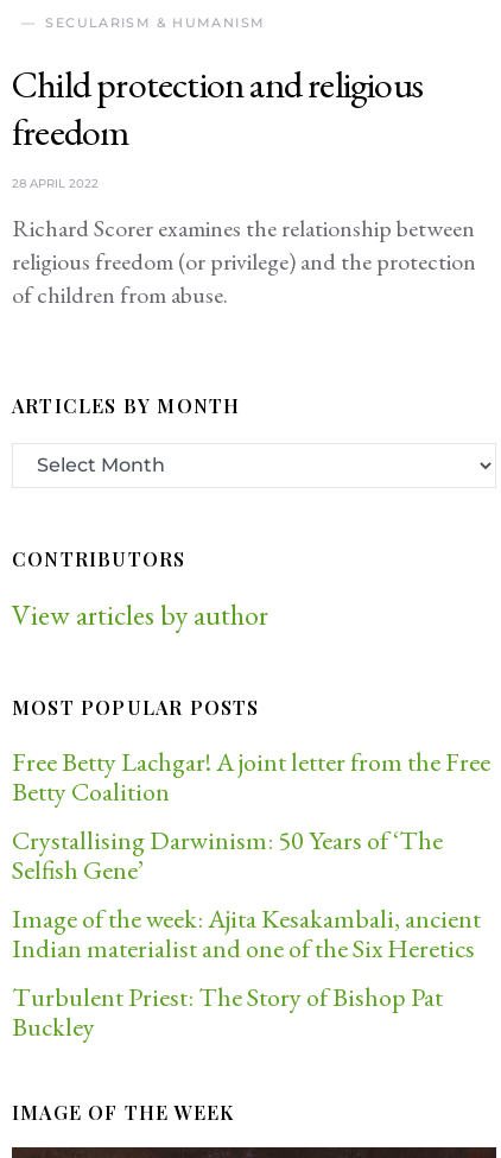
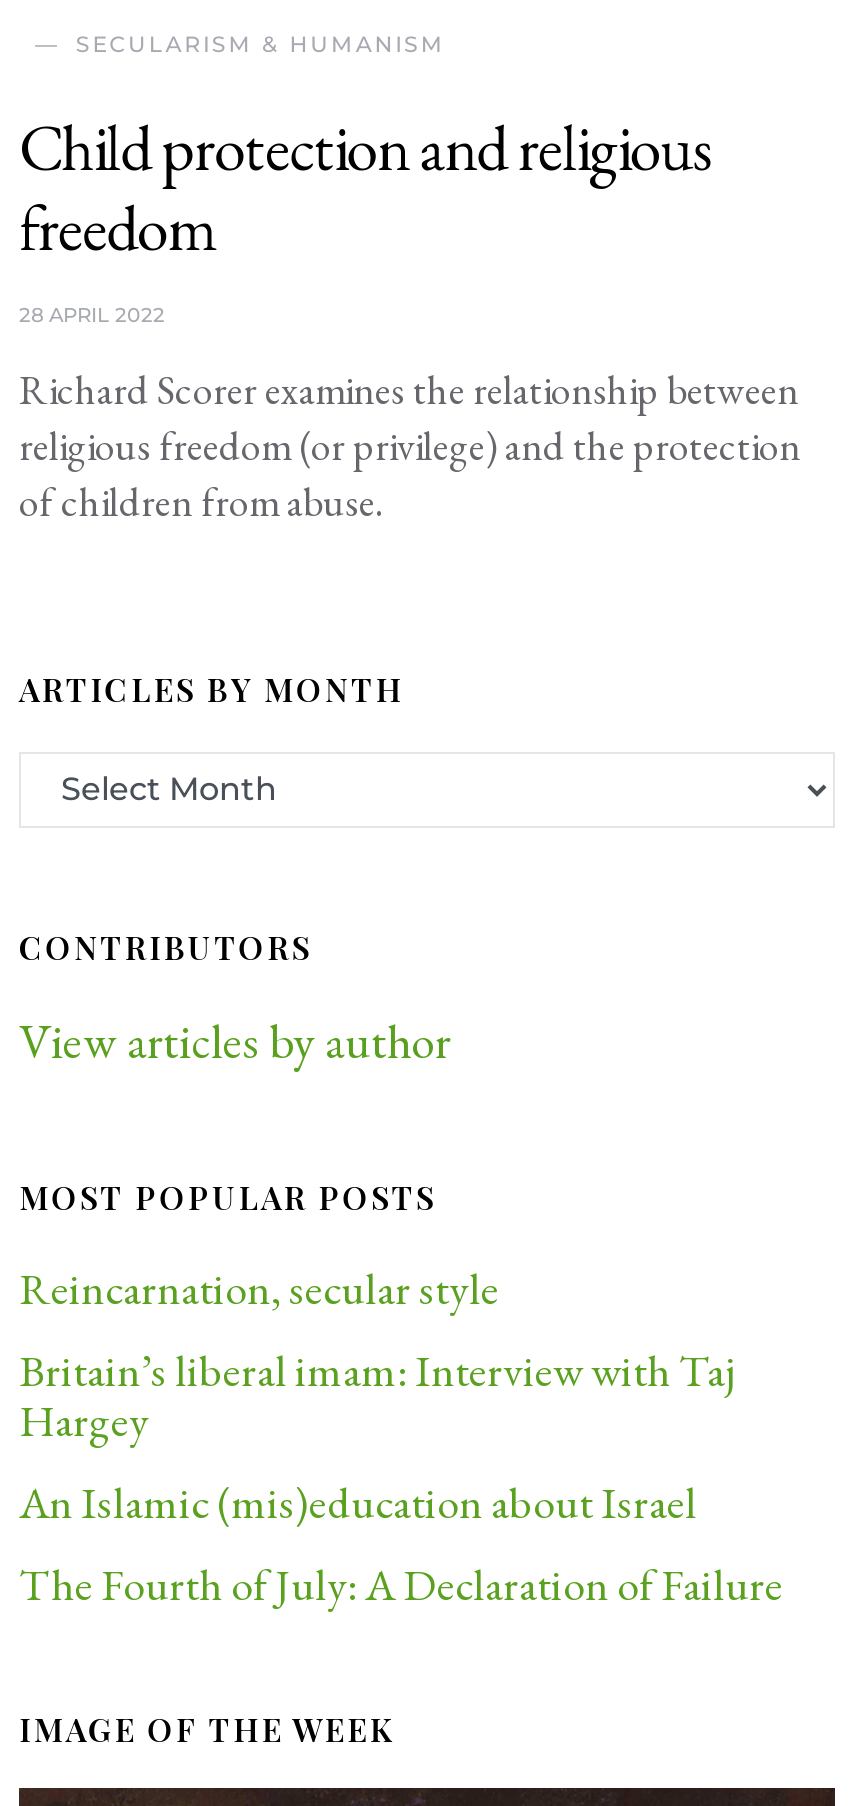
- Free Betty Lachgar! A joint letter from the Free
- Betty Coalition
- Crystallising Darwinism: 50 Years of ‘The
- Selfish Gene’
- Image of the week: Ajita Kesakambali, ancient
- Indian materialist and one of the Six Heretics
- Turbulent Priest: The Story of Bishop Pat
- Buckley
+ Reincarnation, secular style
+ Britain’s liberal imam: Interview with Taj
+ Hargey
+ An Islamic (mis)education about Israel
+ The Fourth of July: A Declaration of Failure
